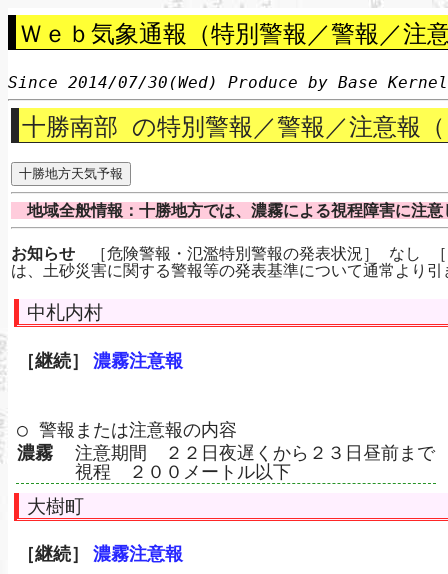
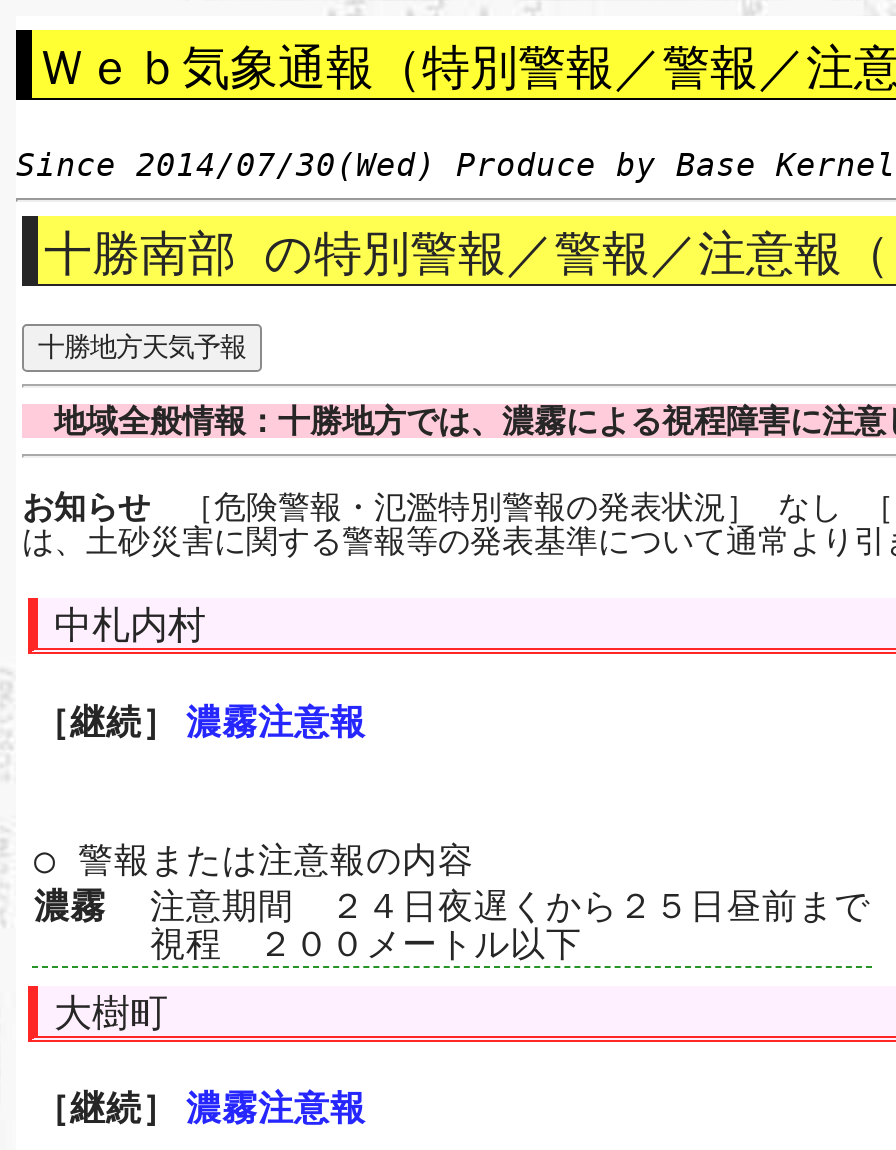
- 濃霧 注意期間 ２２日夜遅くから２３日昼前まで
+ 濃霧 注意期間 ２４日夜遅くから２５日昼前まで
